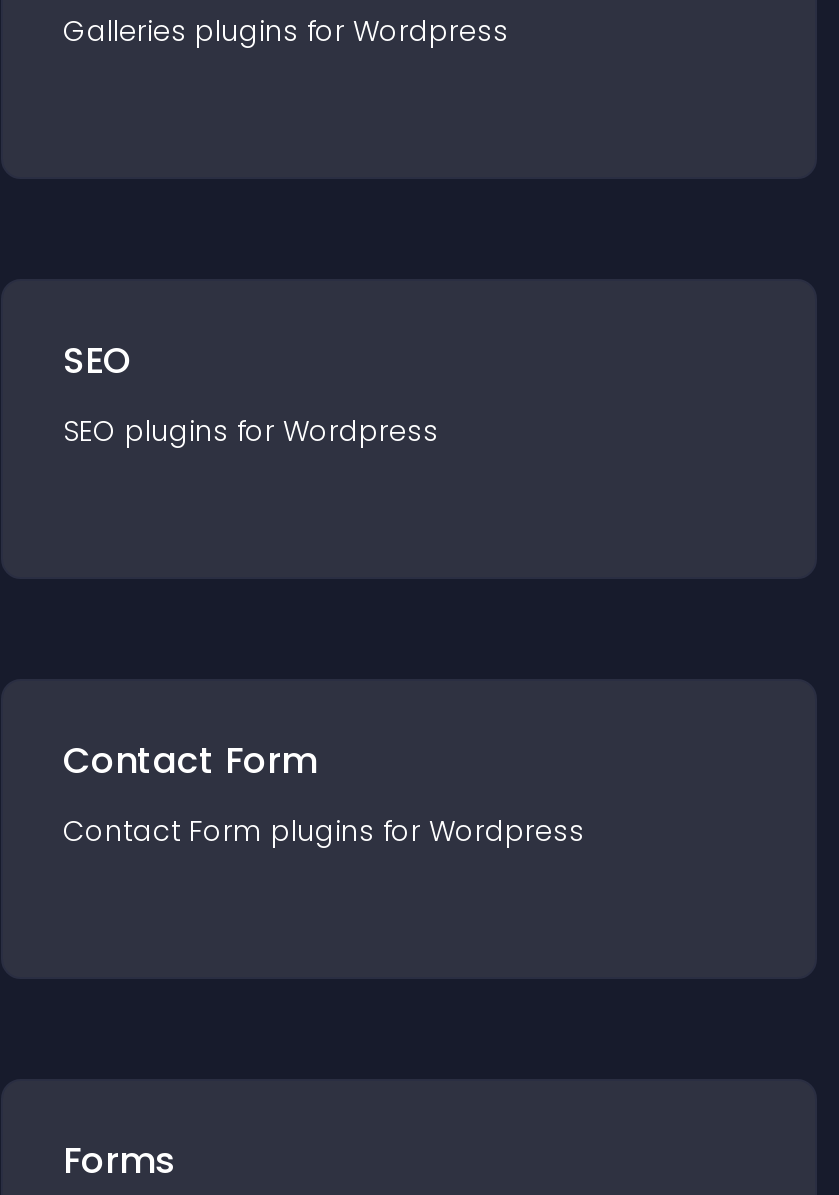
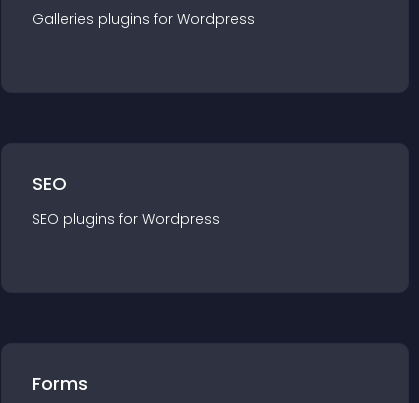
- Contact Form
- Contact Form plugins for Wordpress
